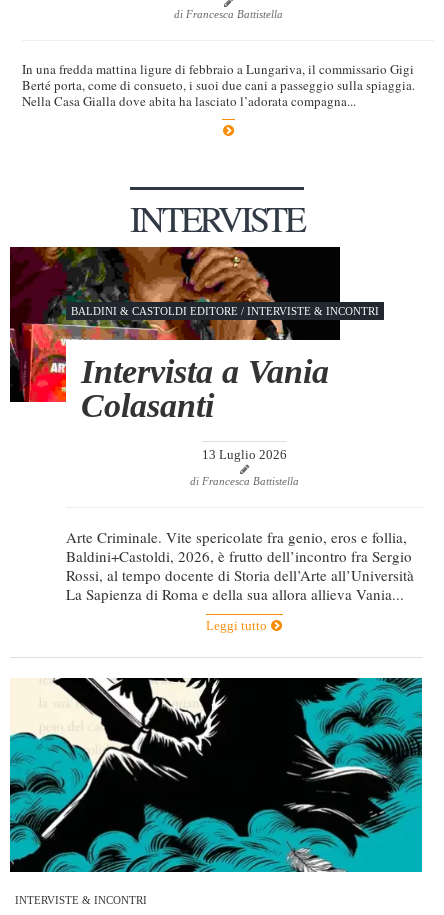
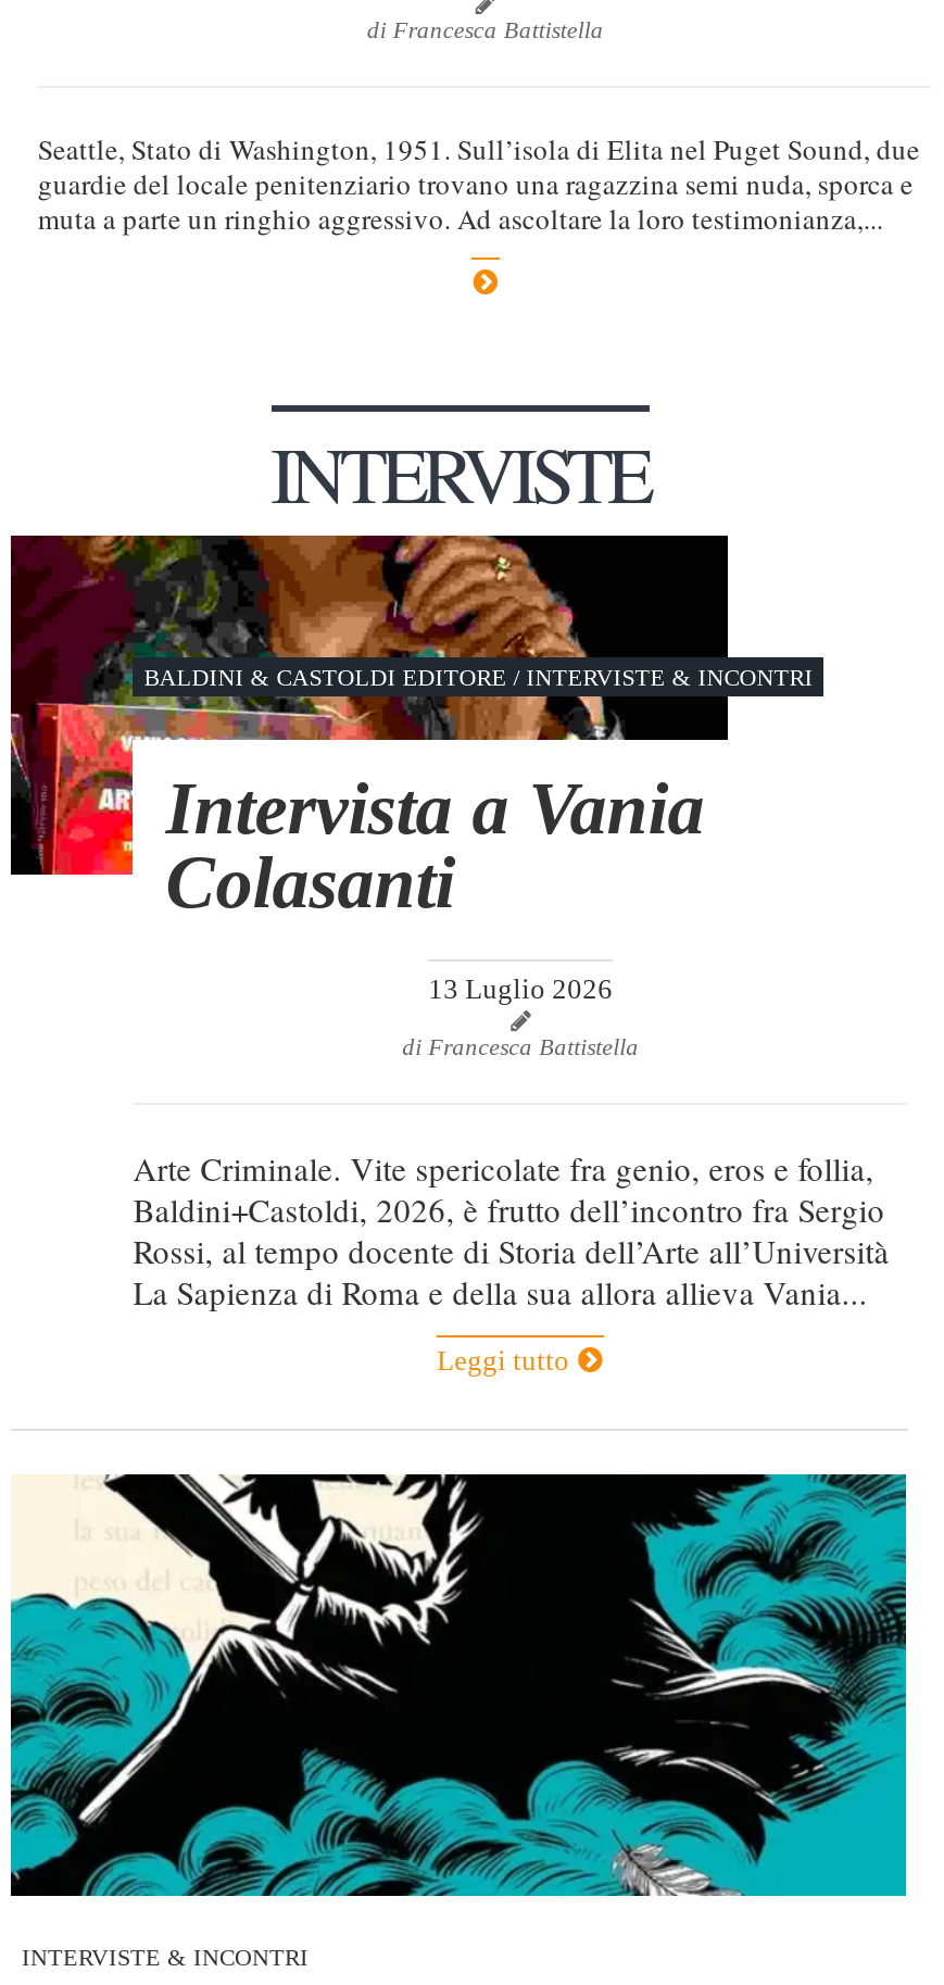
- In una fredda mattina ligure di febbraio a Lungariva, il commissario Gigi
- Berté porta, come di consueto, i suoi due cani a passeggio sulla spiaggia.
- Nella Casa Gialla dove abita ha lasciato l’adorata compagna...
+ Seattle, Stato di Washington, 1951. Sull’isola di Elita nel Puget Sound, due
+ guardie del locale penitenziario trovano una ragazzina semi nuda, sporca e
+ muta a parte un ringhio aggressivo. Ad ascoltare la loro testimonianza,...
